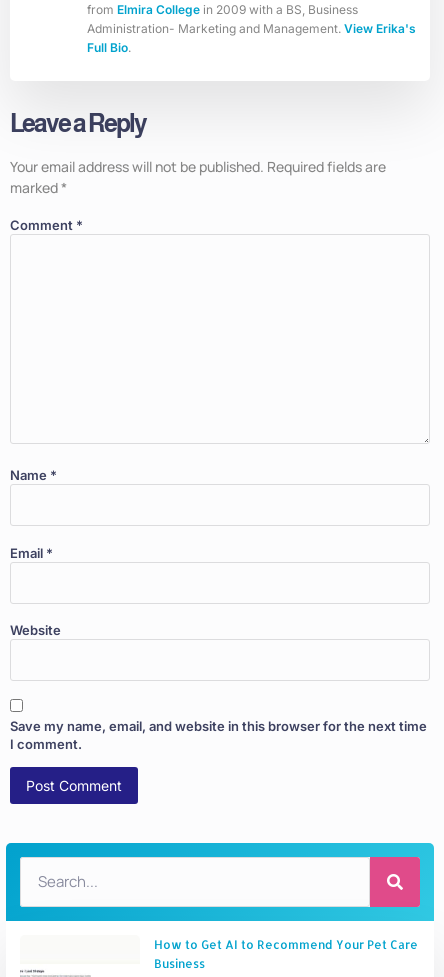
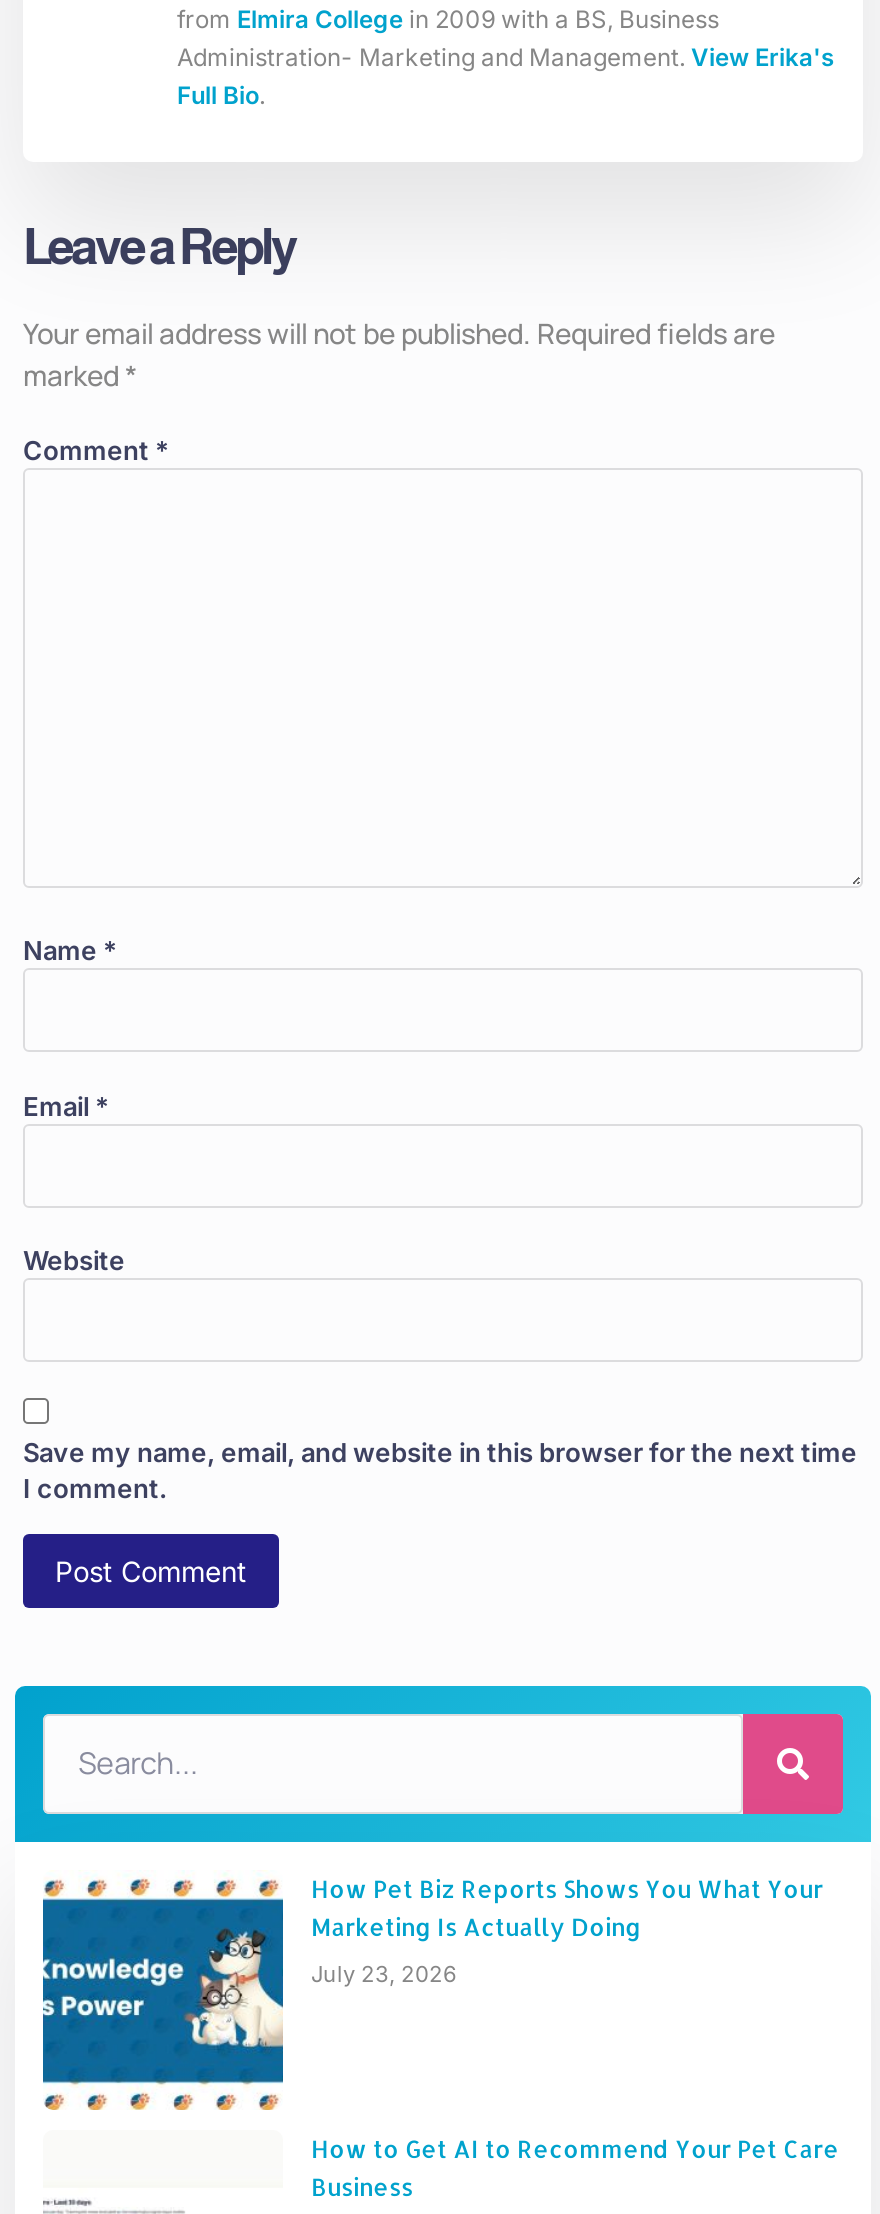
+ [image]
+ How Pet Biz Reports Shows You What Your
+ Marketing Is Actually Doing
+ July 23, 2026
